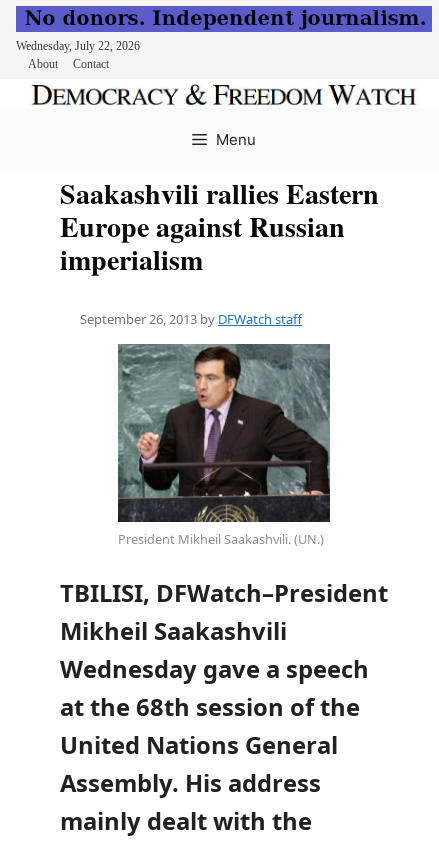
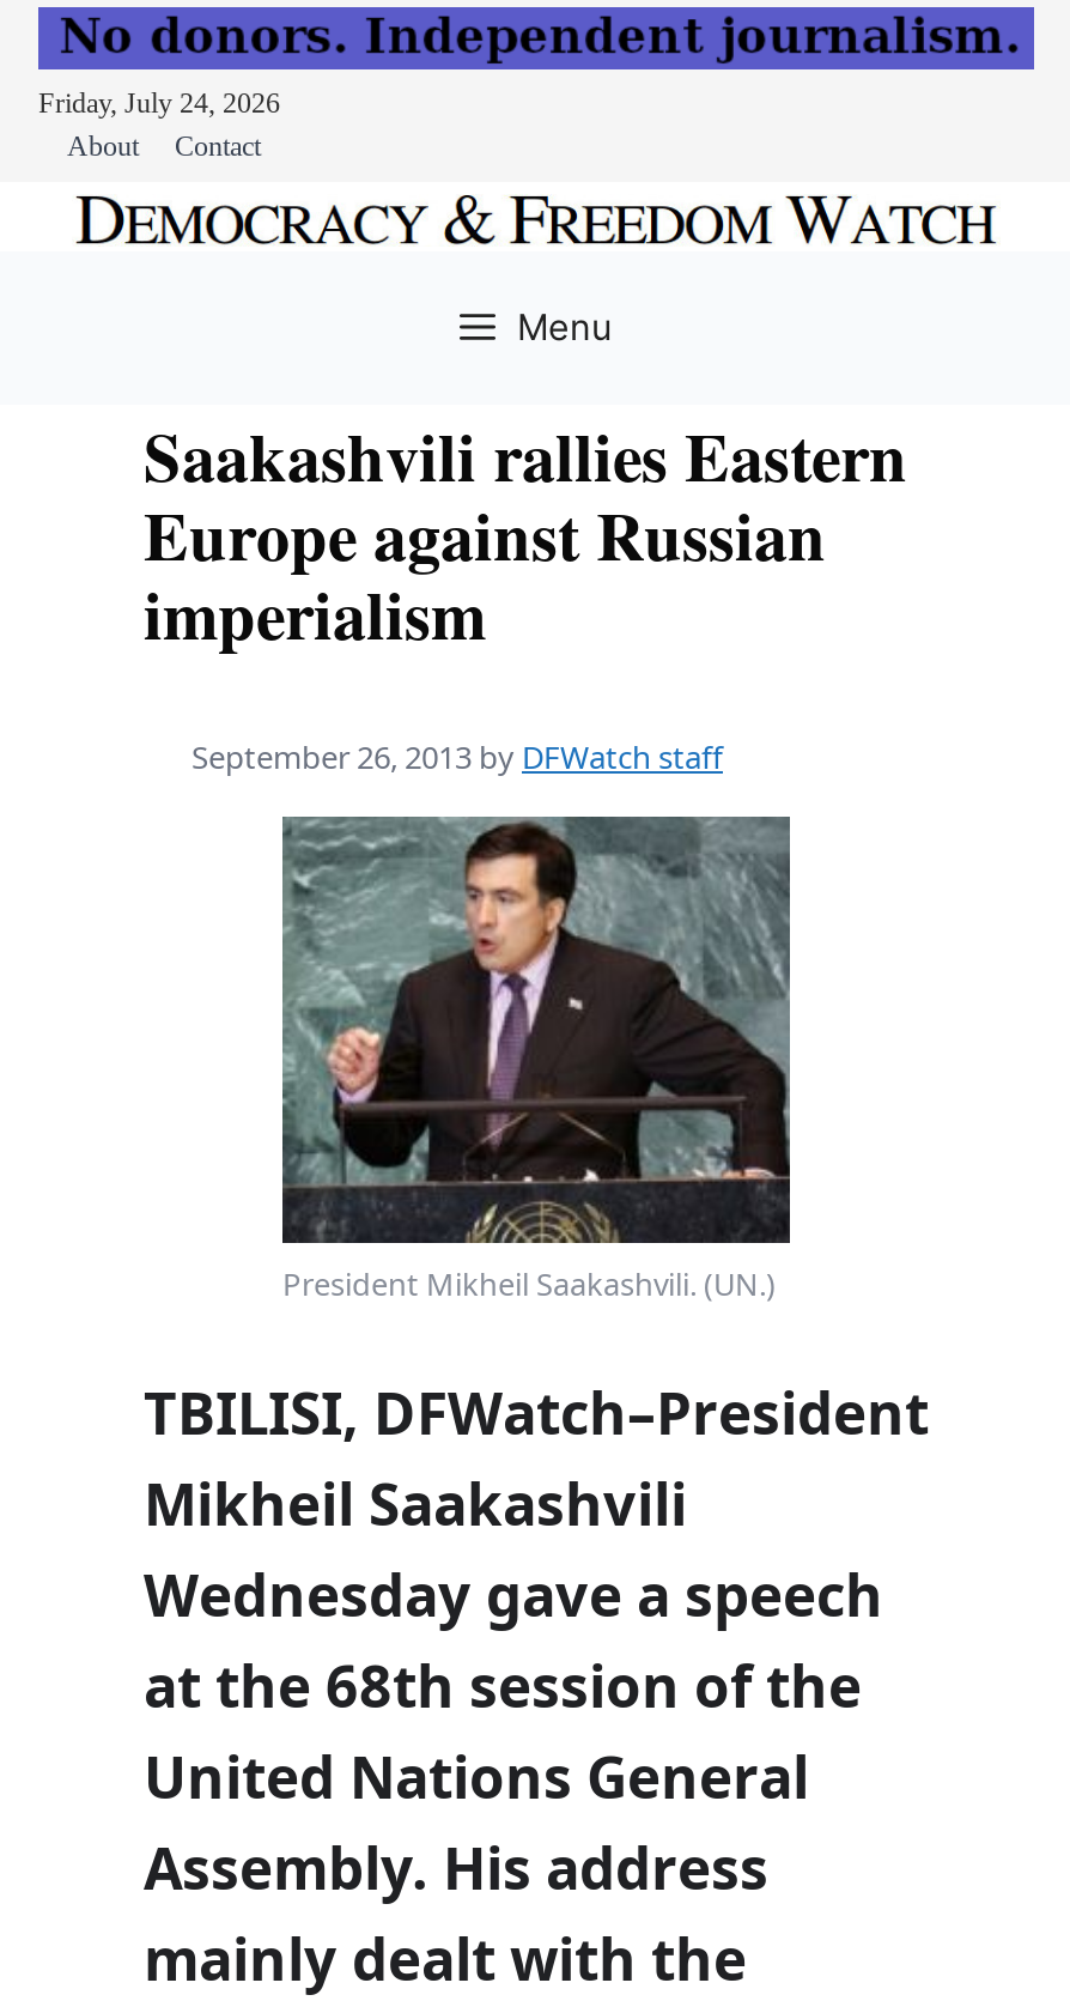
- Wednesday, July 22, 2026
+ Friday, July 24, 2026
